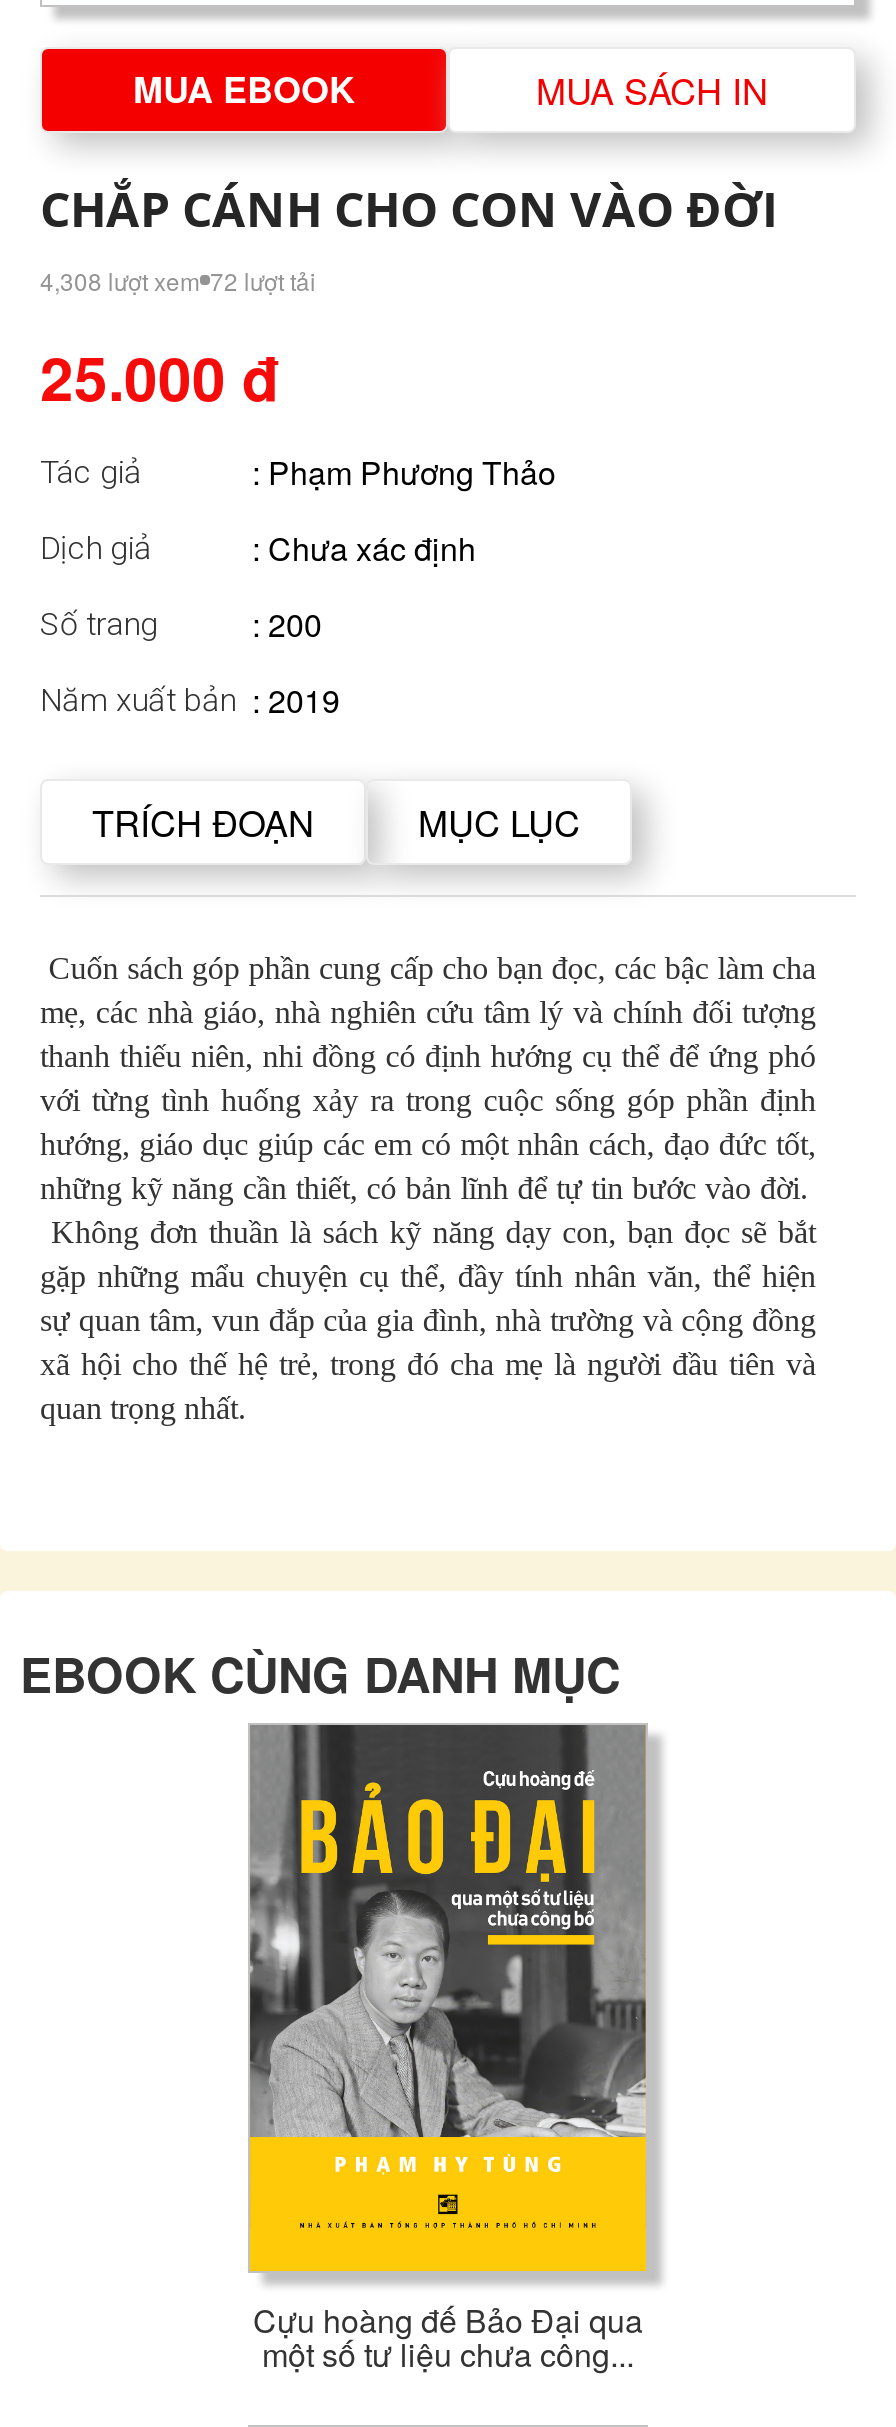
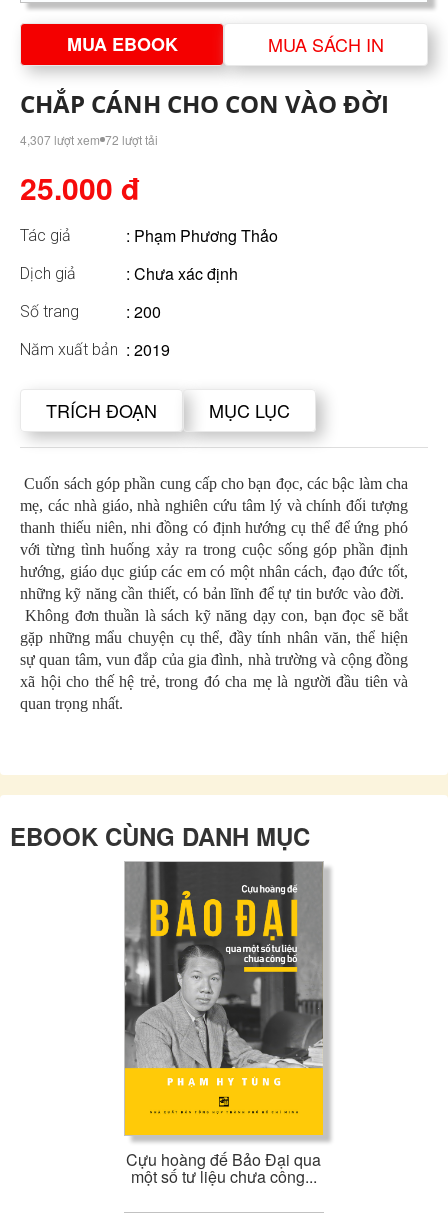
- 4,308 lượt xem 72 lượt tải
+ 4,307 lượt xem 72 lượt tải
